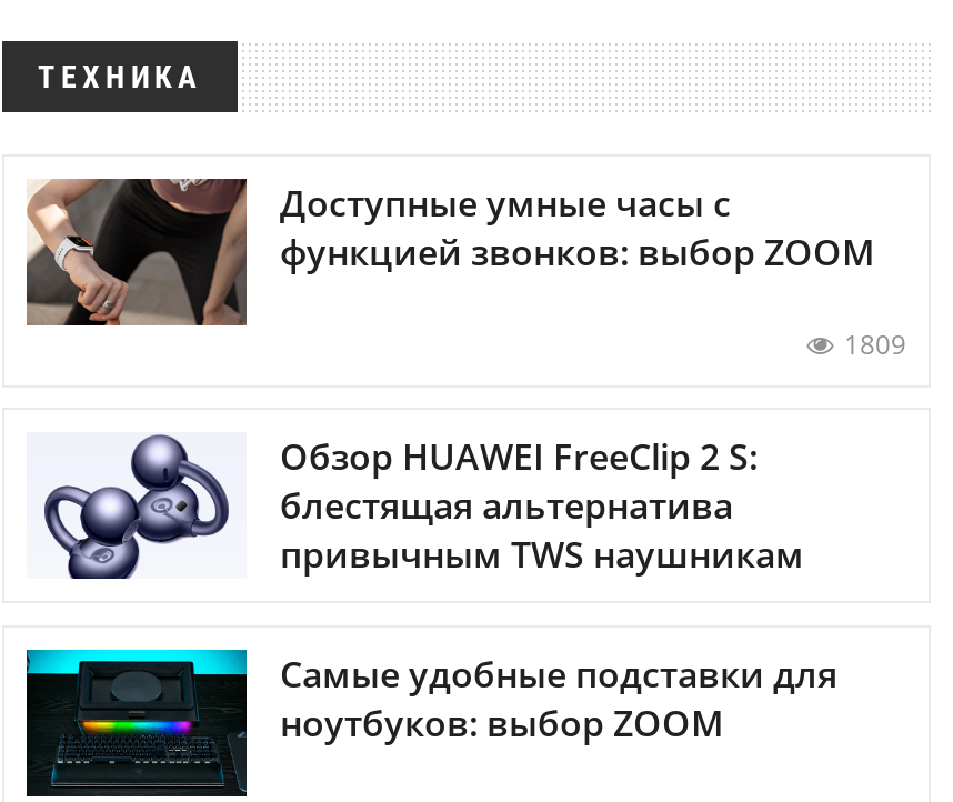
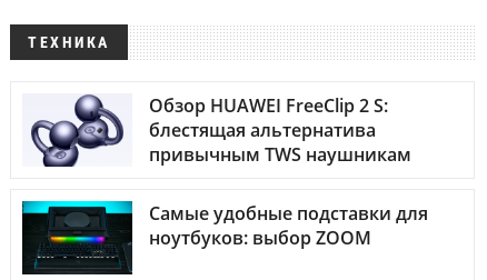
- [image]
- Доступные умные часы с
- функцией звонков: выбор ZOOM
- 1809
